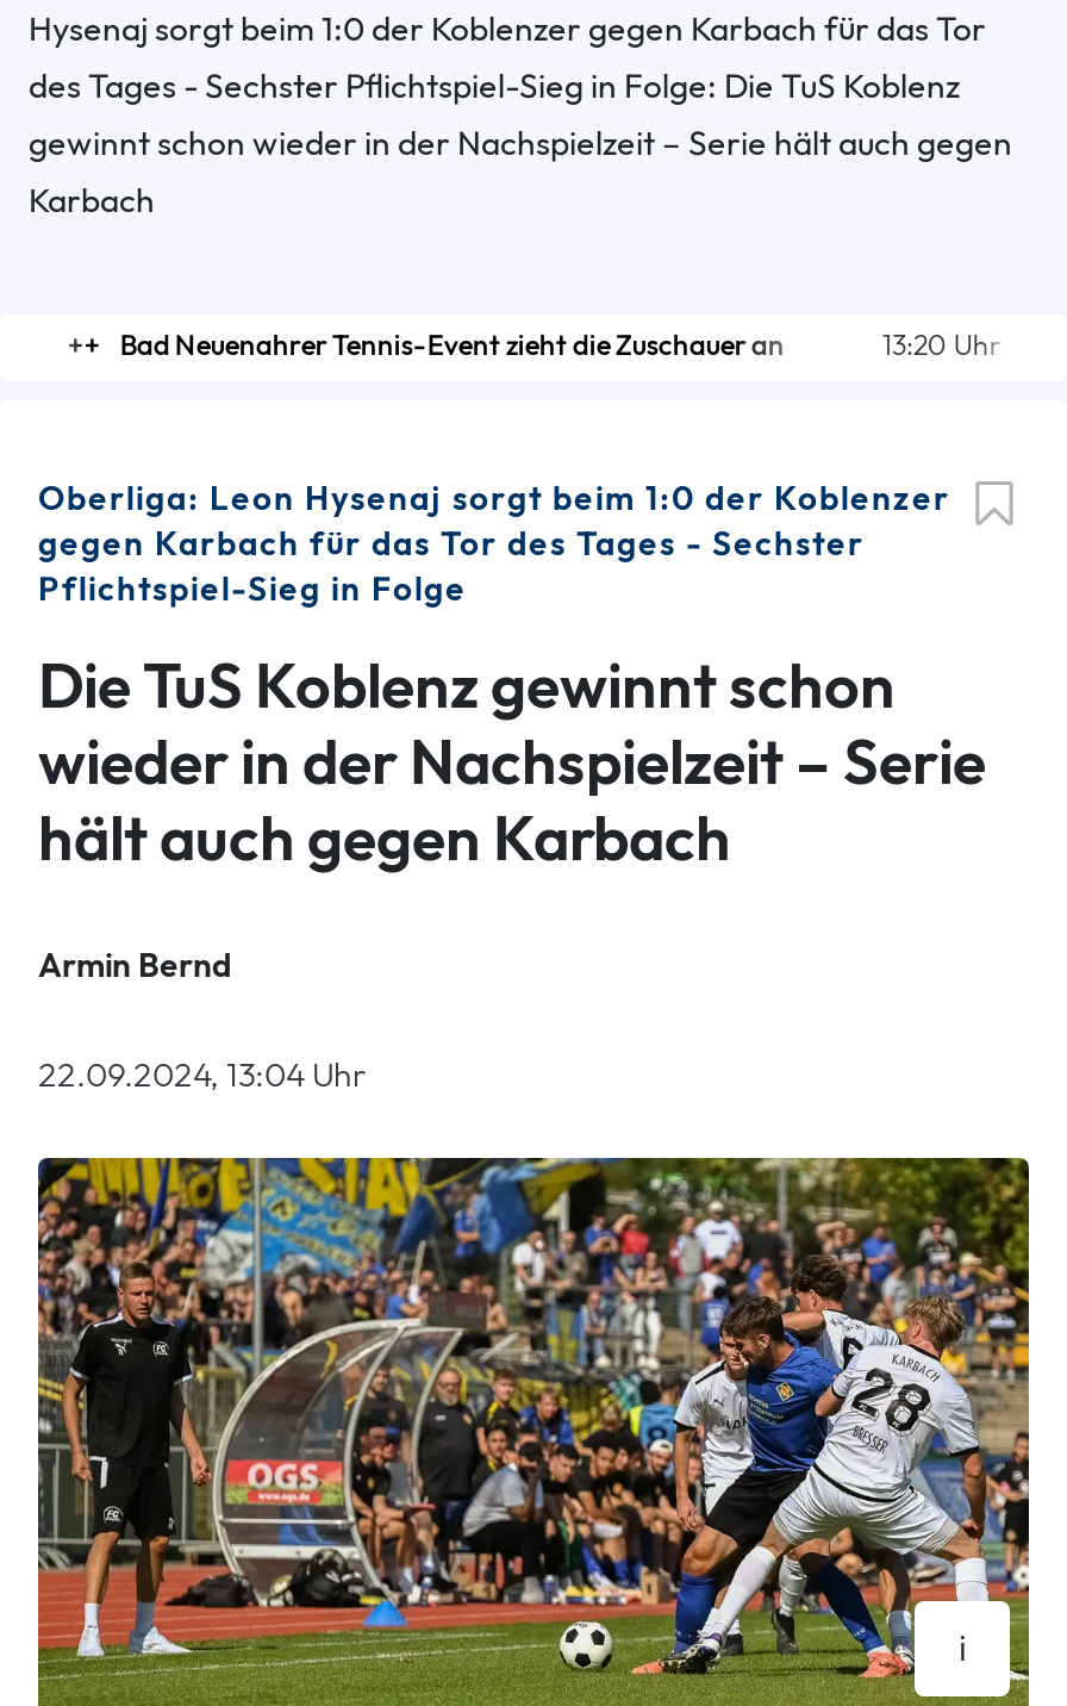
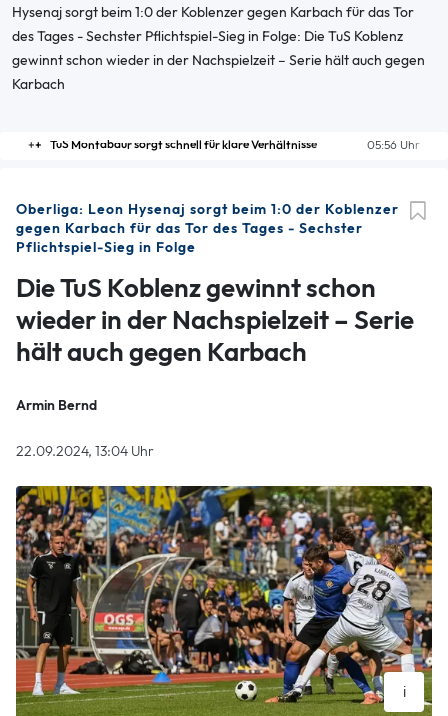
- 13:20 Uhr
- Bad Neuenahrer Tennis-Event zieht die Zuschauer an
+ 05:56 Uhr
+ TuS Montabaur sorgt schnell für klare Verhältnisse
